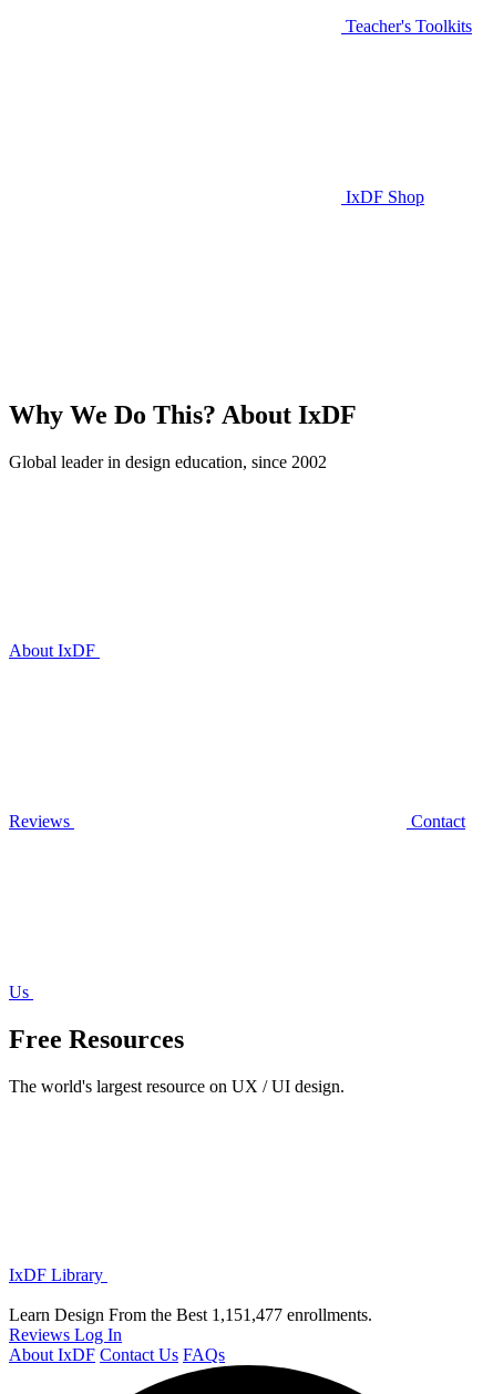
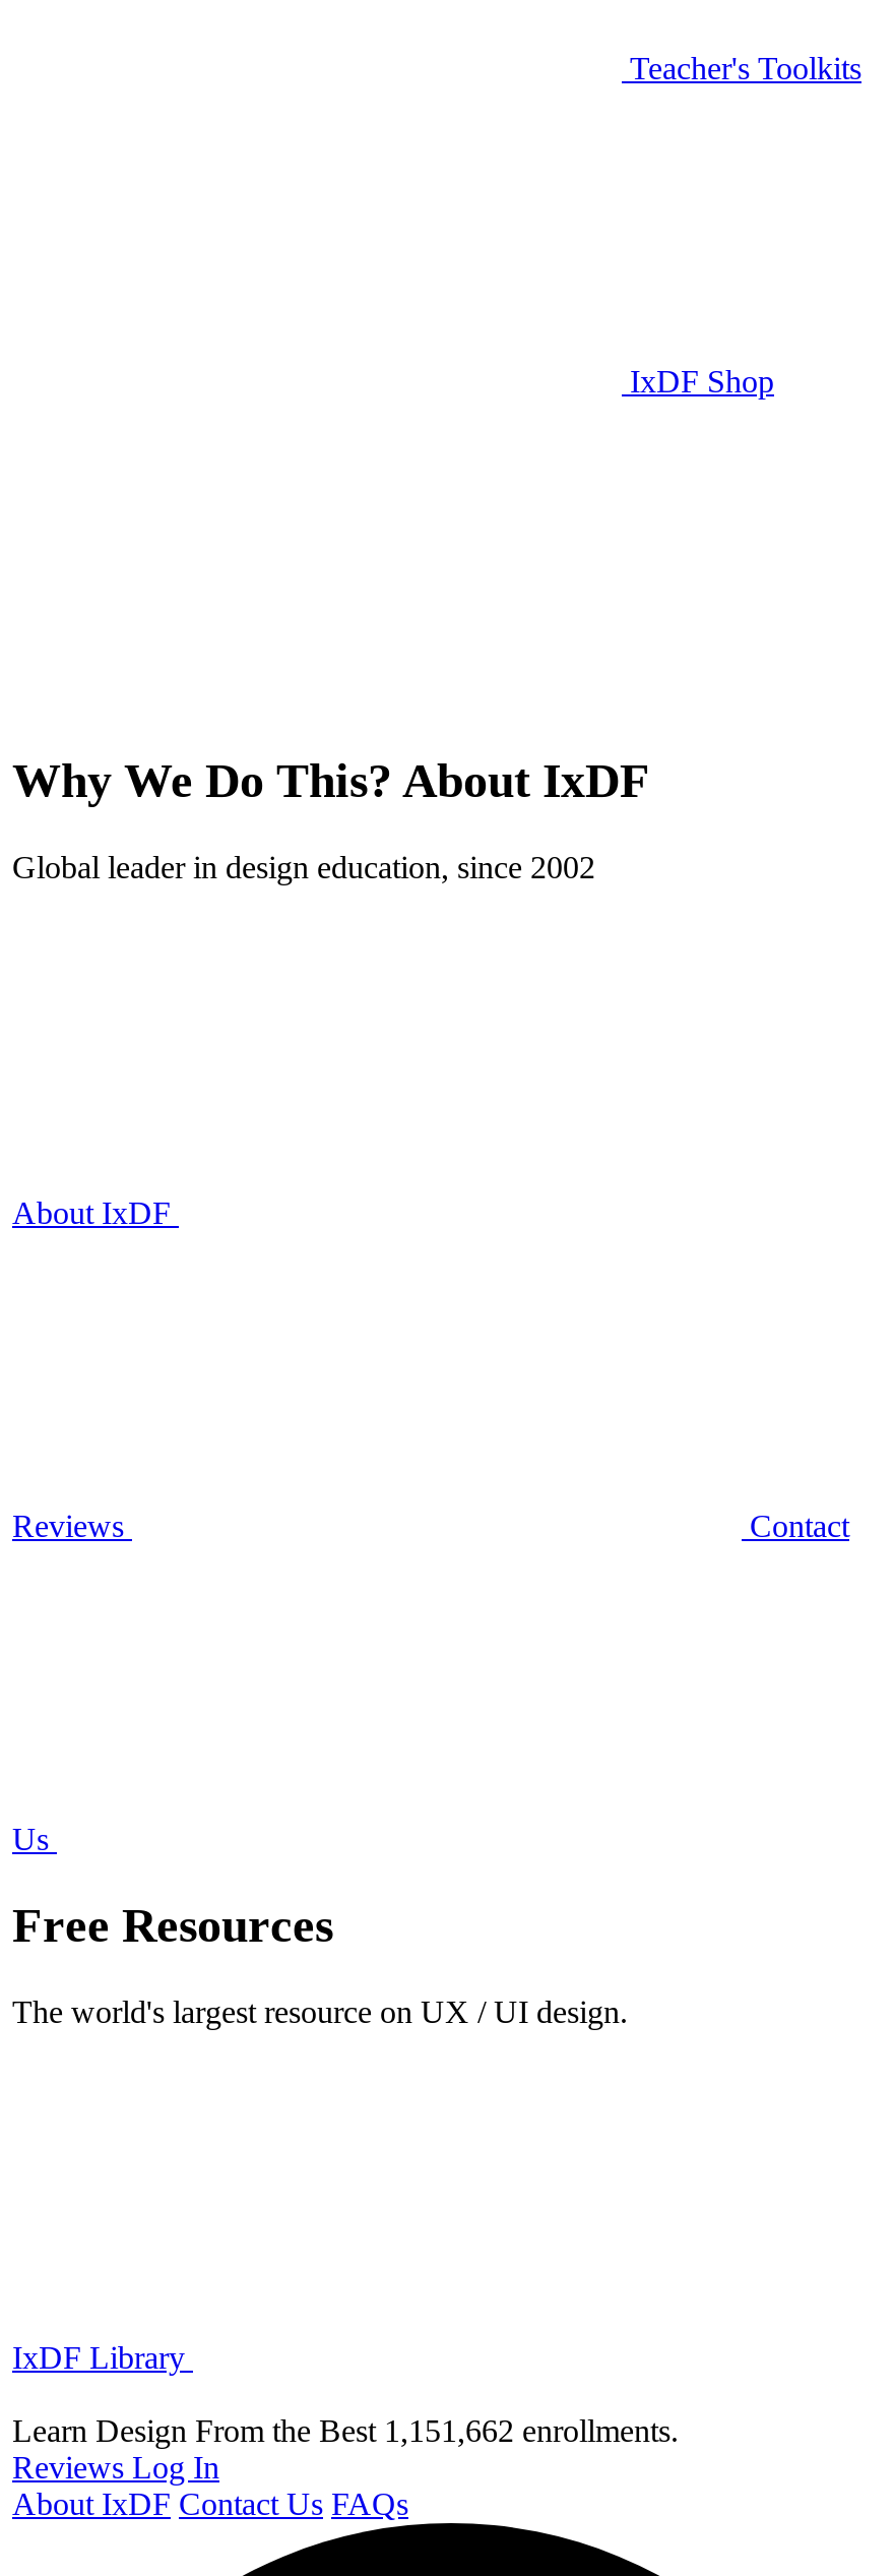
- Learn Design From the Best 1,151,477 enrollments.
+ Learn Design From the Best 1,151,662 enrollments.
